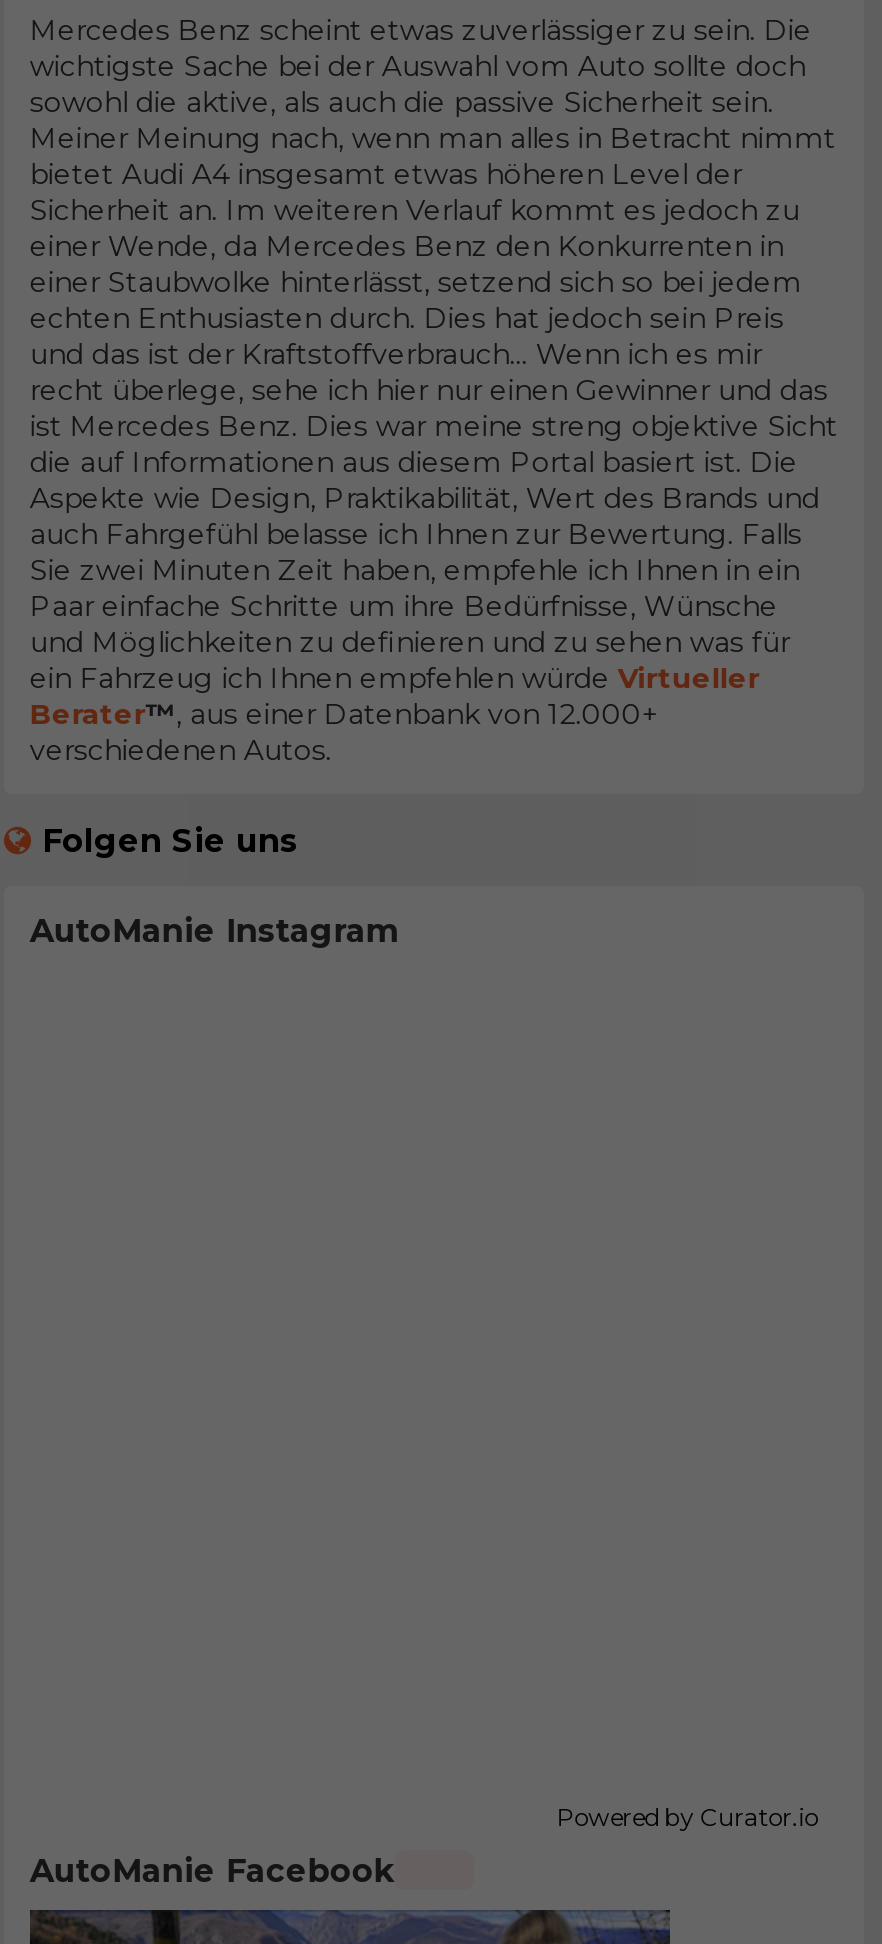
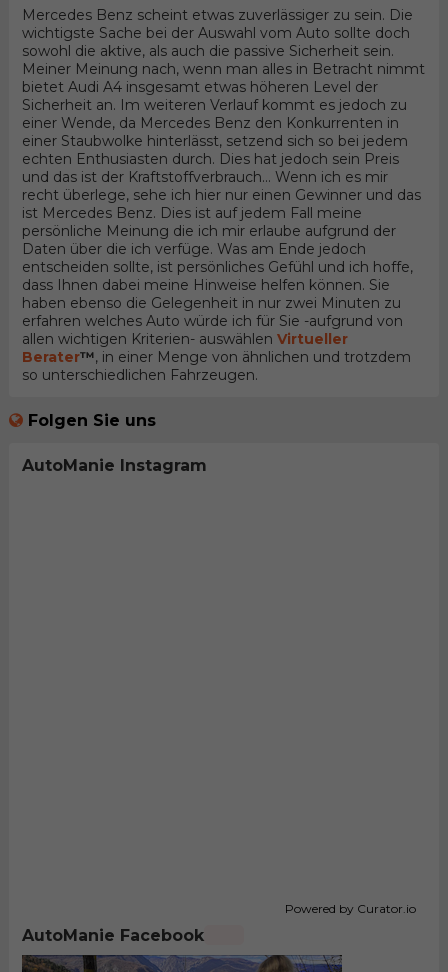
- ist Mercedes Benz. Dies war meine streng objektive Sicht
- die auf Informationen aus diesem Portal basiert ist. Die
- Aspekte wie Design, Praktikabilität, Wert des Brands und
- auch Fahrgefühl belasse ich Ihnen zur Bewertung. Falls
- Sie zwei Minuten Zeit haben, empfehle ich Ihnen in ein
- Paar einfache Schritte um ihre Bedürfnisse, Wünsche
- und Möglichkeiten zu definieren und zu sehen was für
- ein Fahrzeug ich Ihnen empfehlen würde Virtueller
- Berater™, aus einer Datenbank von 12.000+
- verschiedenen Autos.
+ ist Mercedes Benz. Dies ist auf jedem Fall meine
+ persönliche Meinung die ich mir erlaube aufgrund der
+ Daten über die ich verfüge. Was am Ende jedoch
+ entscheiden sollte, ist persönliches Gefühl und ich hoffe,
+ dass Ihnen dabei meine Hinweise helfen können. Sie
+ haben ebenso die Gelegenheit in nur zwei Minuten zu
+ erfahren welches Auto würde ich für Sie -aufgrund von
+ allen wichtigen Kriterien- auswählen Virtueller
+ Berater™, in einer Menge von ähnlichen und trotzdem
+ so unterschiedlichen Fahrzeugen.
